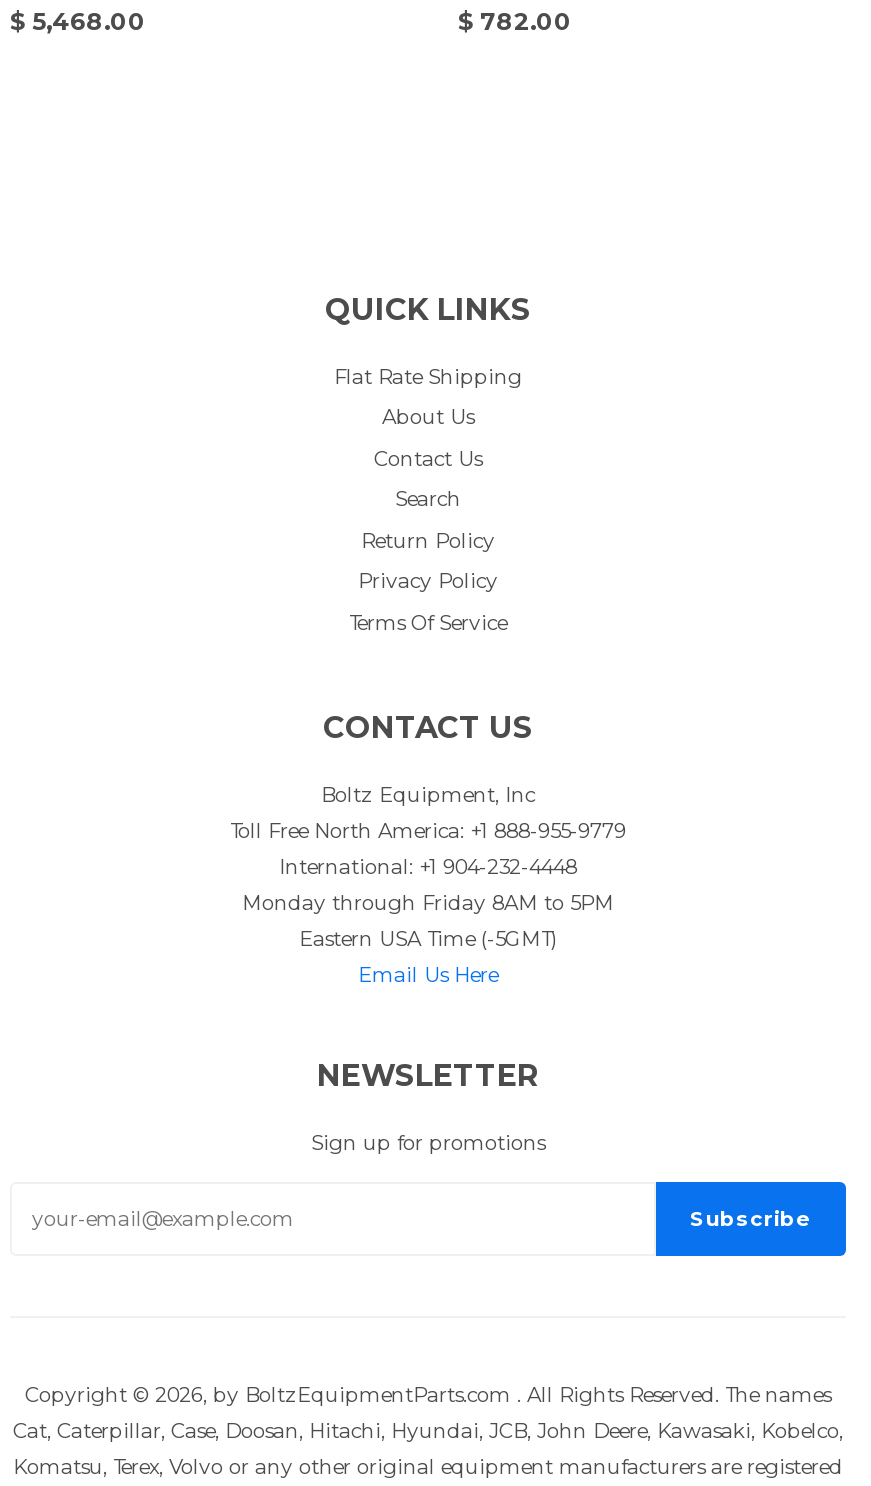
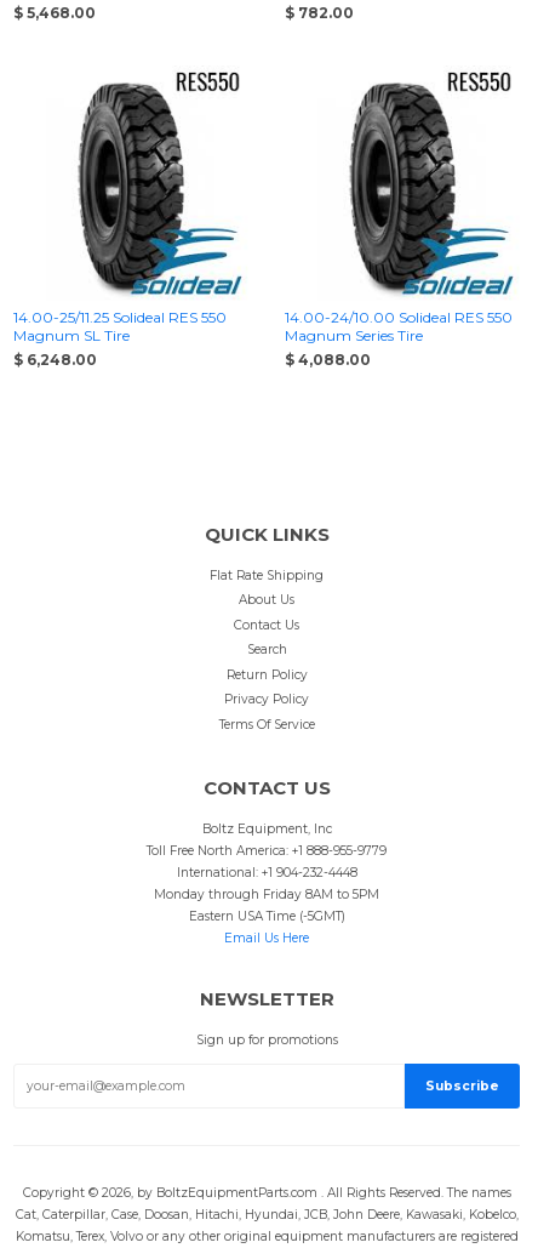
+ [image]
+ 14.00-25/11.25 Solideal RES 550
+ Magnum SL Tire
+ $ 6,248.00

+ [image]
+ 14.00-24/10.00 Solideal RES 550
+ Magnum Series Tire
+ $ 4,088.00
